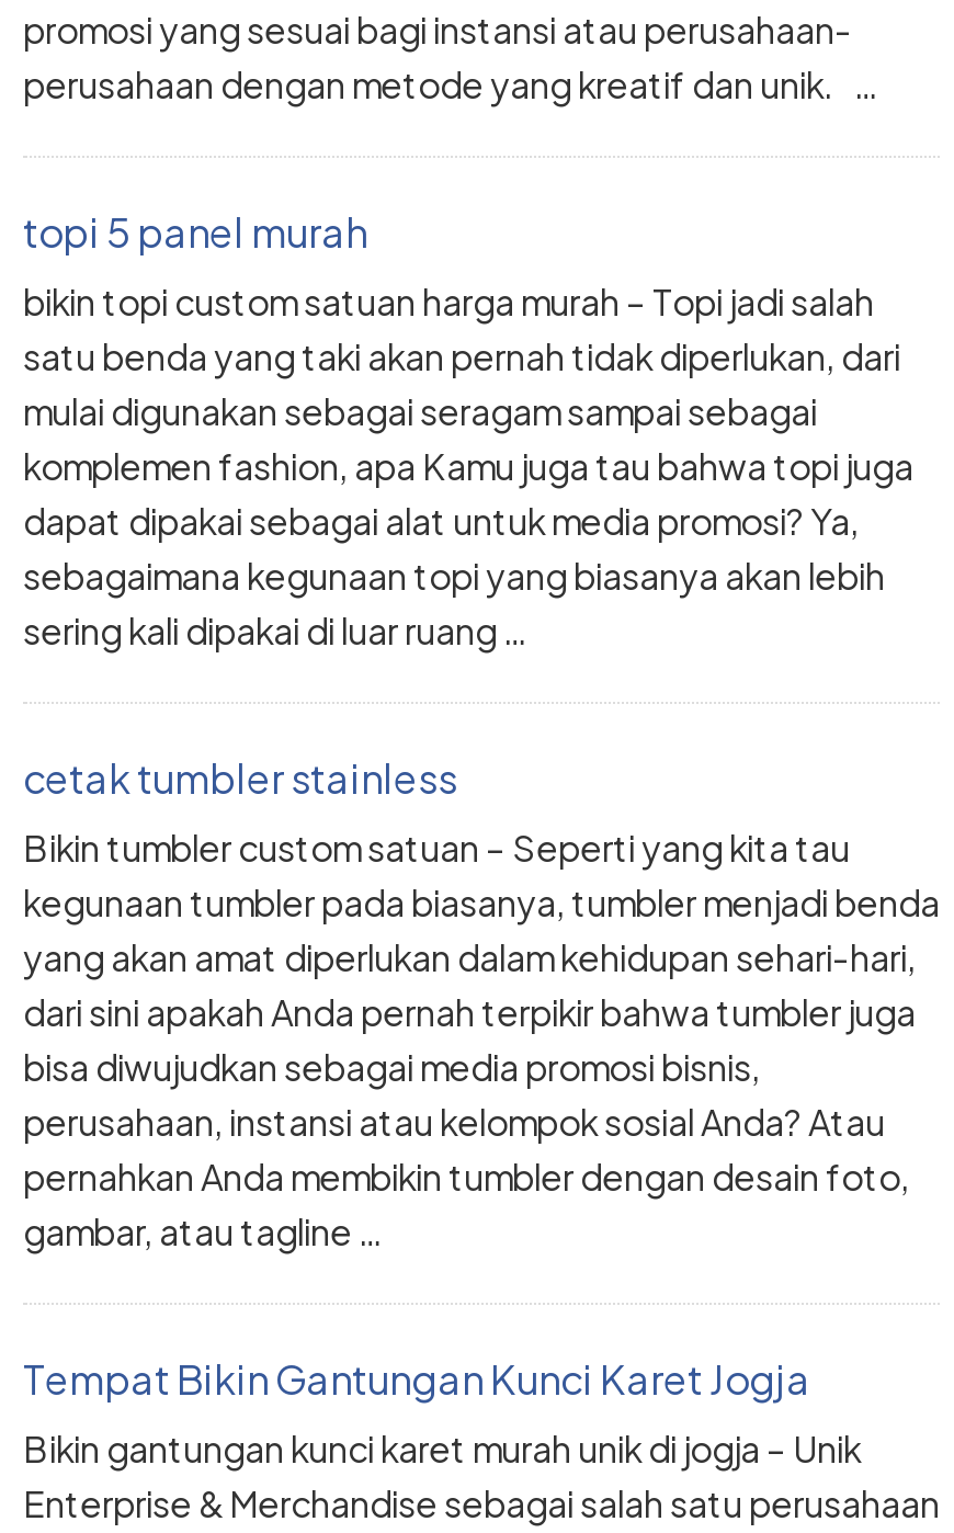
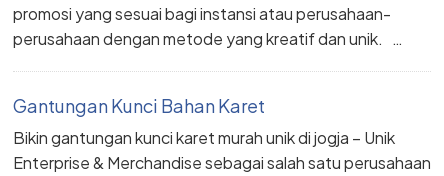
- topi 5 panel murah
- bikin topi custom satuan harga murah – Topi jadi salah
- satu benda yang taki akan pernah tidak diperlukan, dari
- mulai digunakan sebagai seragam sampai sebagai
- komplemen fashion, apa Kamu juga tau bahwa topi juga
- dapat dipakai sebagai alat untuk media promosi? Ya,
- sebagaimana kegunaan topi yang biasanya akan lebih
- sering kali dipakai di luar ruang …
- cetak tumbler stainless
- Bikin tumbler custom satuan – Seperti yang kita tau
- kegunaan tumbler pada biasanya, tumbler menjadi benda
- yang akan amat diperlukan dalam kehidupan sehari-hari,
- dari sini apakah Anda pernah terpikir bahwa tumbler juga
- bisa diwujudkan sebagai media promosi bisnis,
- perusahaan, instansi atau kelompok sosial Anda? Atau
- pernahkan Anda membikin tumbler dengan desain foto,
- gambar, atau tagline …
- Tempat Bikin Gantungan Kunci Karet Jogja
+ Gantungan Kunci Bahan Karet
